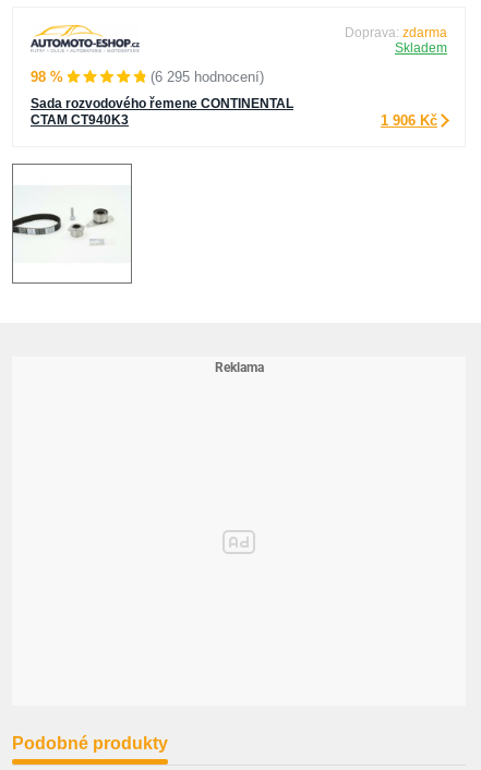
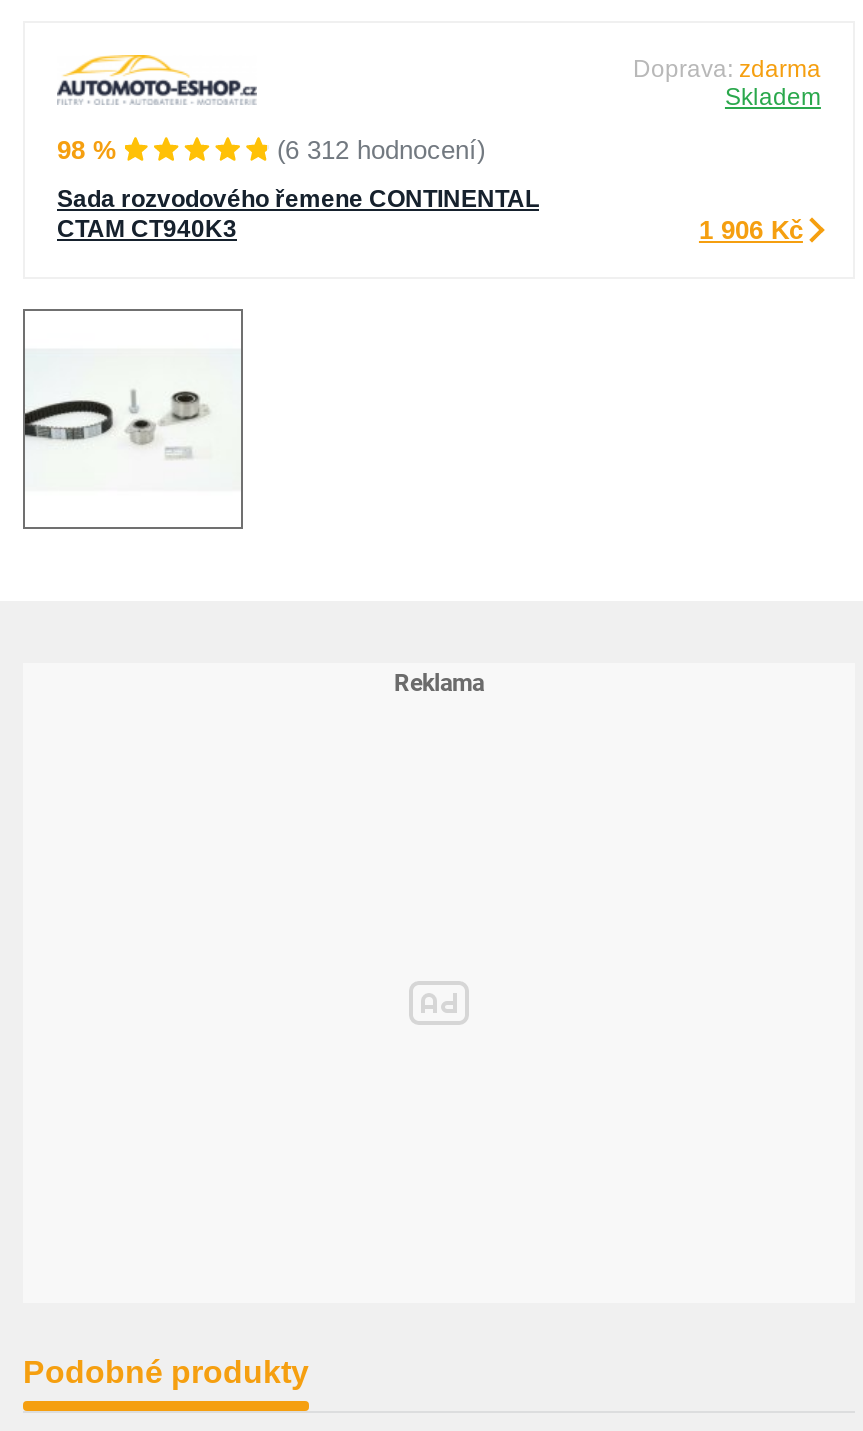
- (6 295 hodnocení)
+ (6 312 hodnocení)
